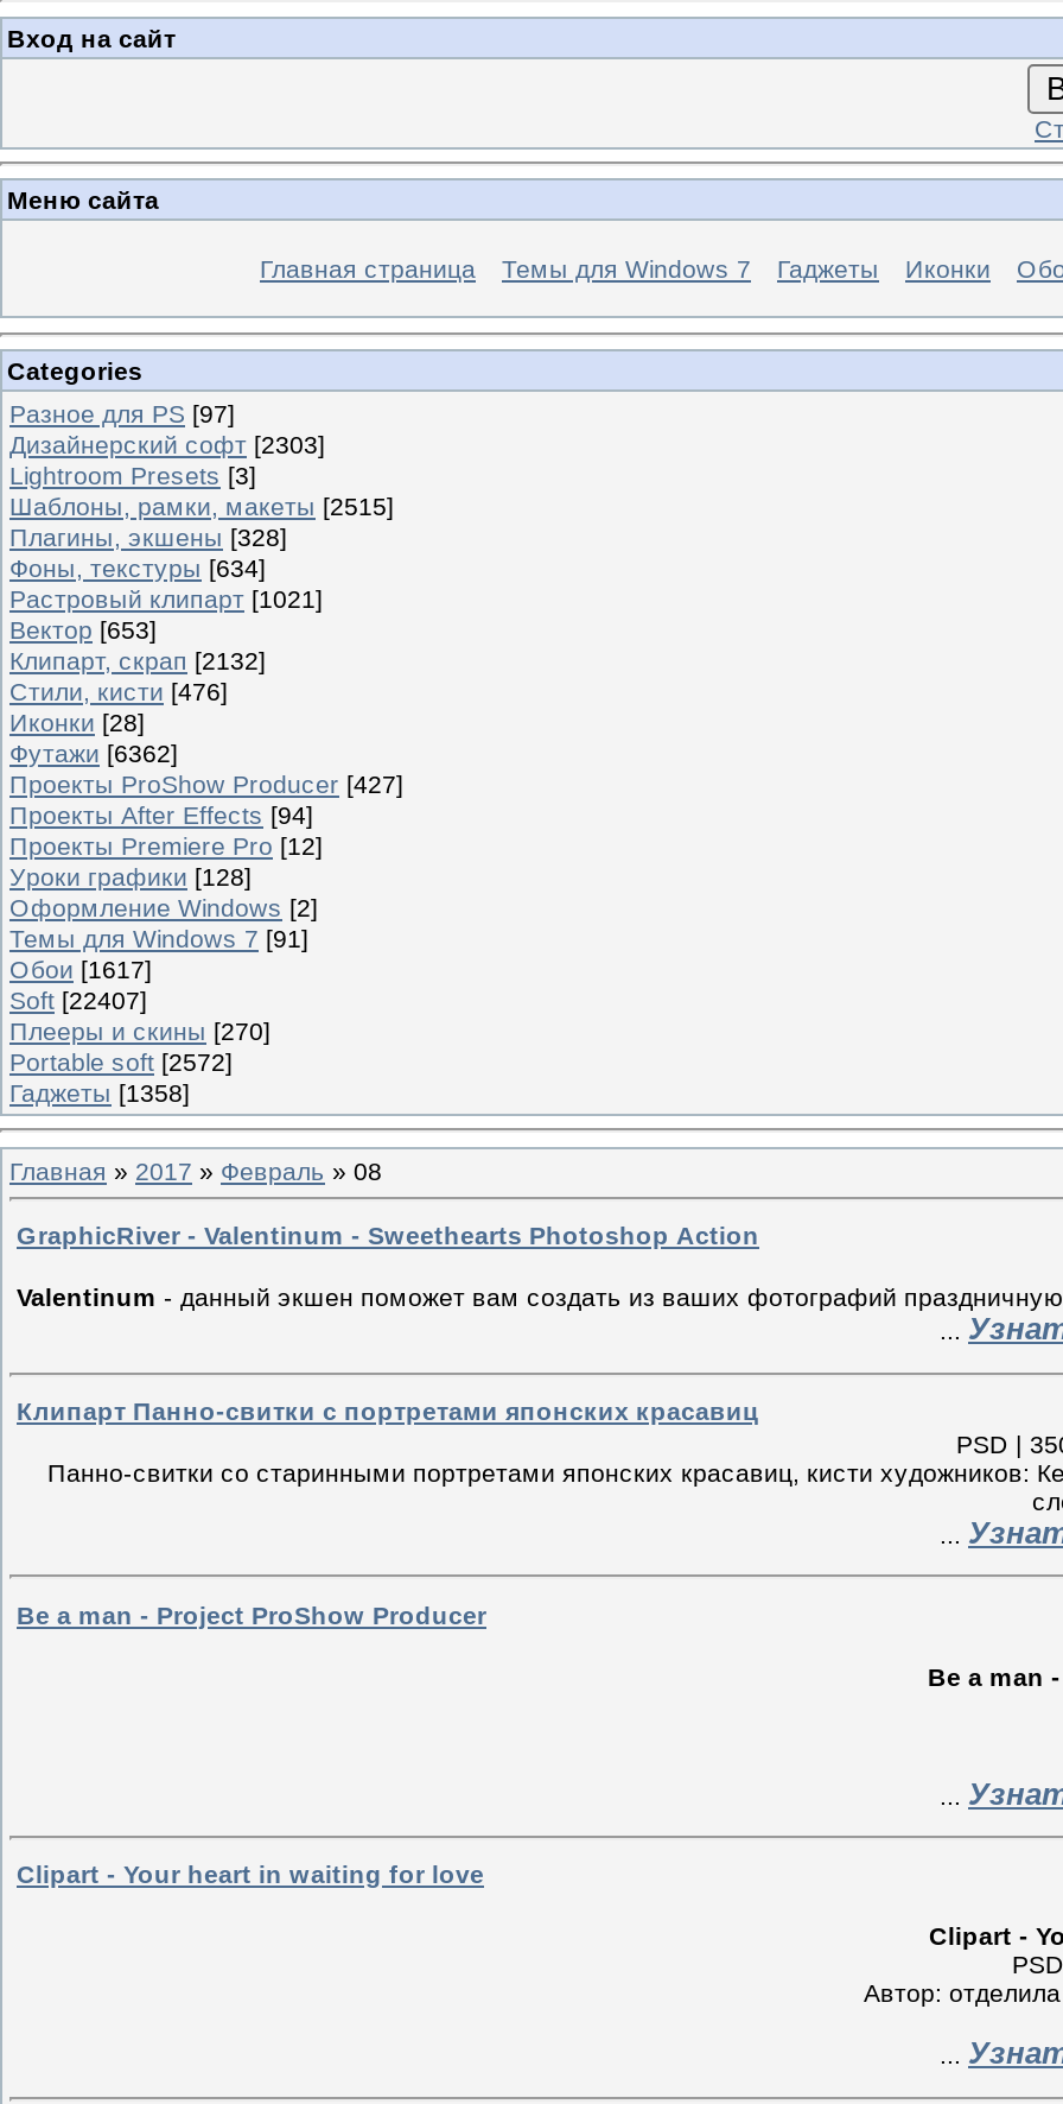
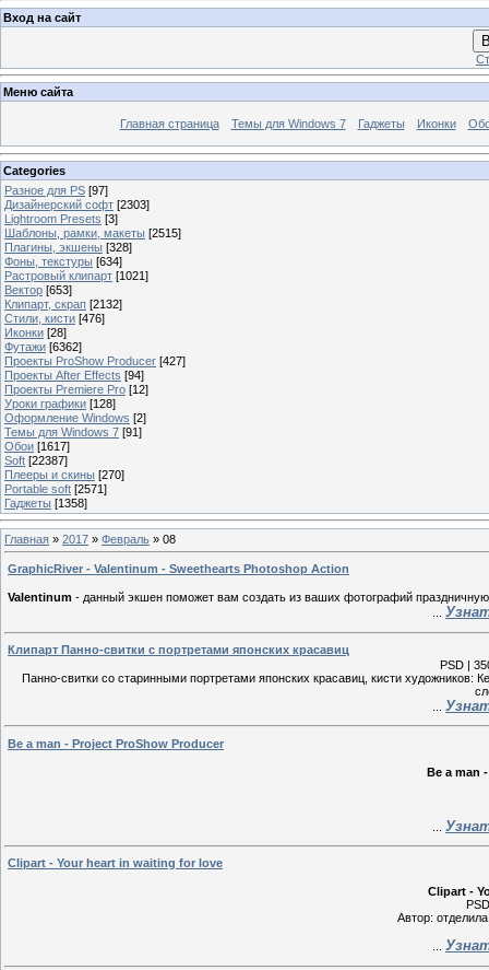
- Soft [22407]
+ Soft [22387]

- Portable soft [2572]
+ Portable soft [2571]
